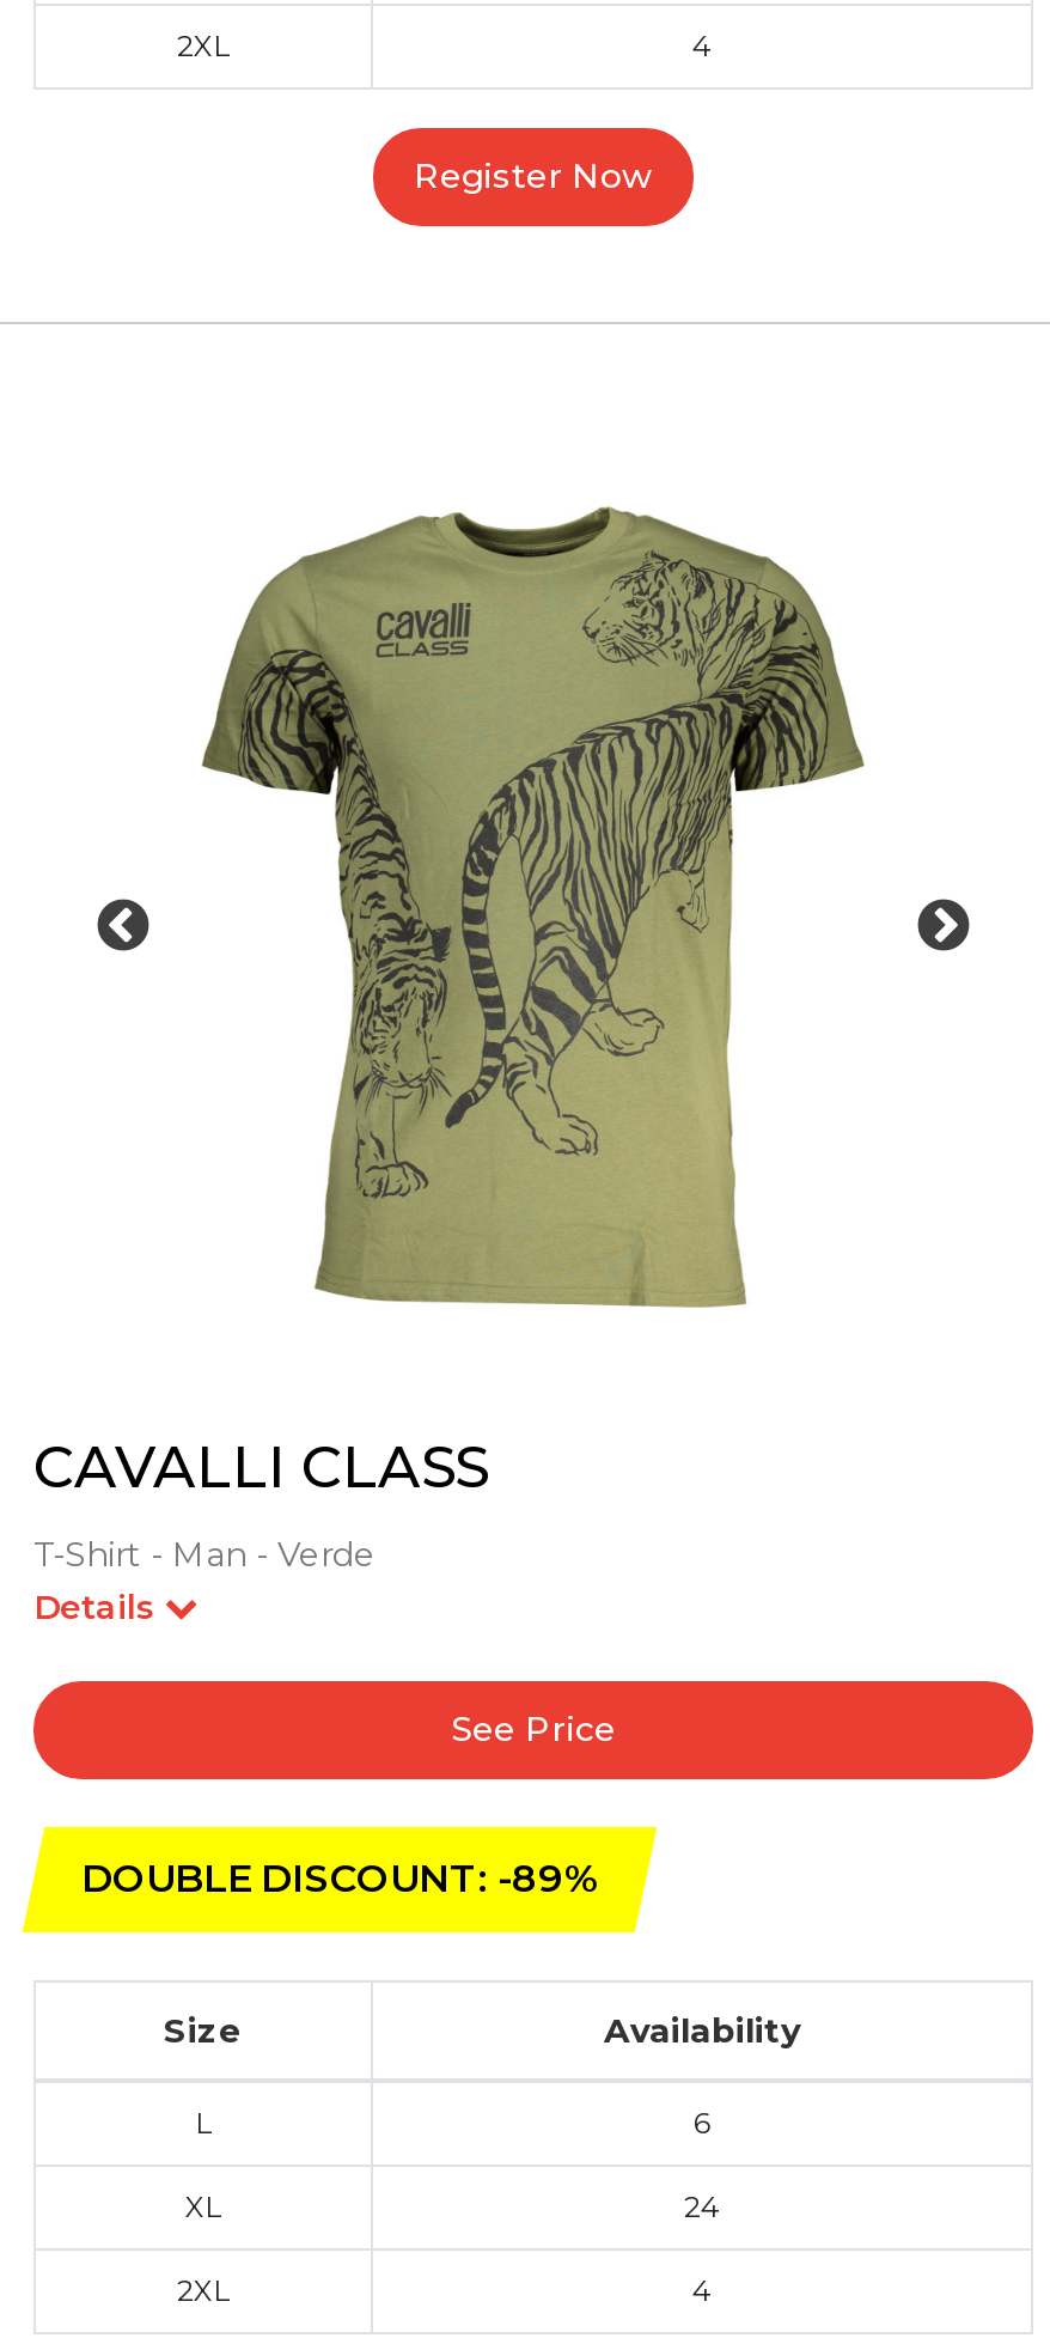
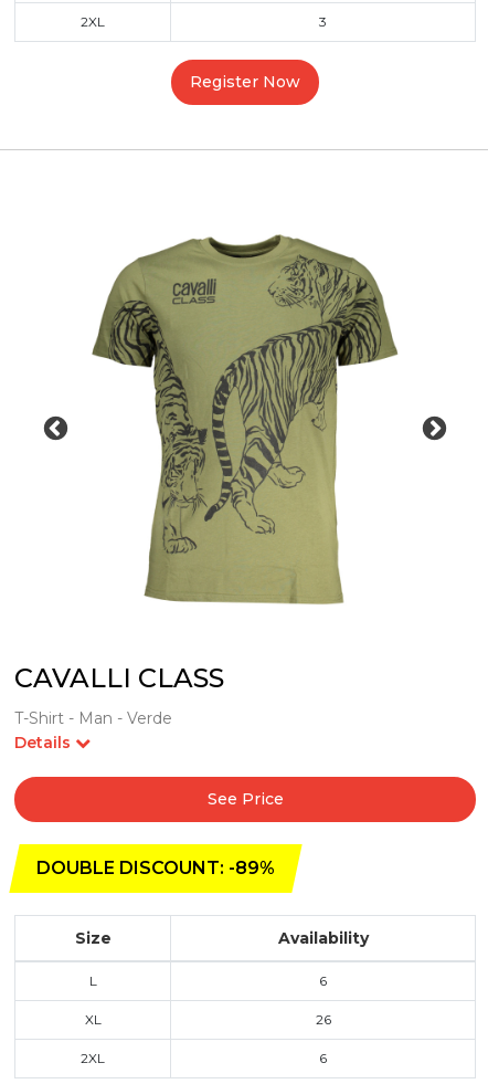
- 4
+ 3

- 24
+ 26

- 4
+ 6
